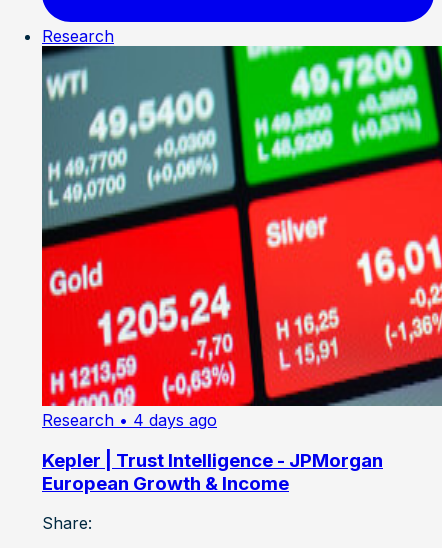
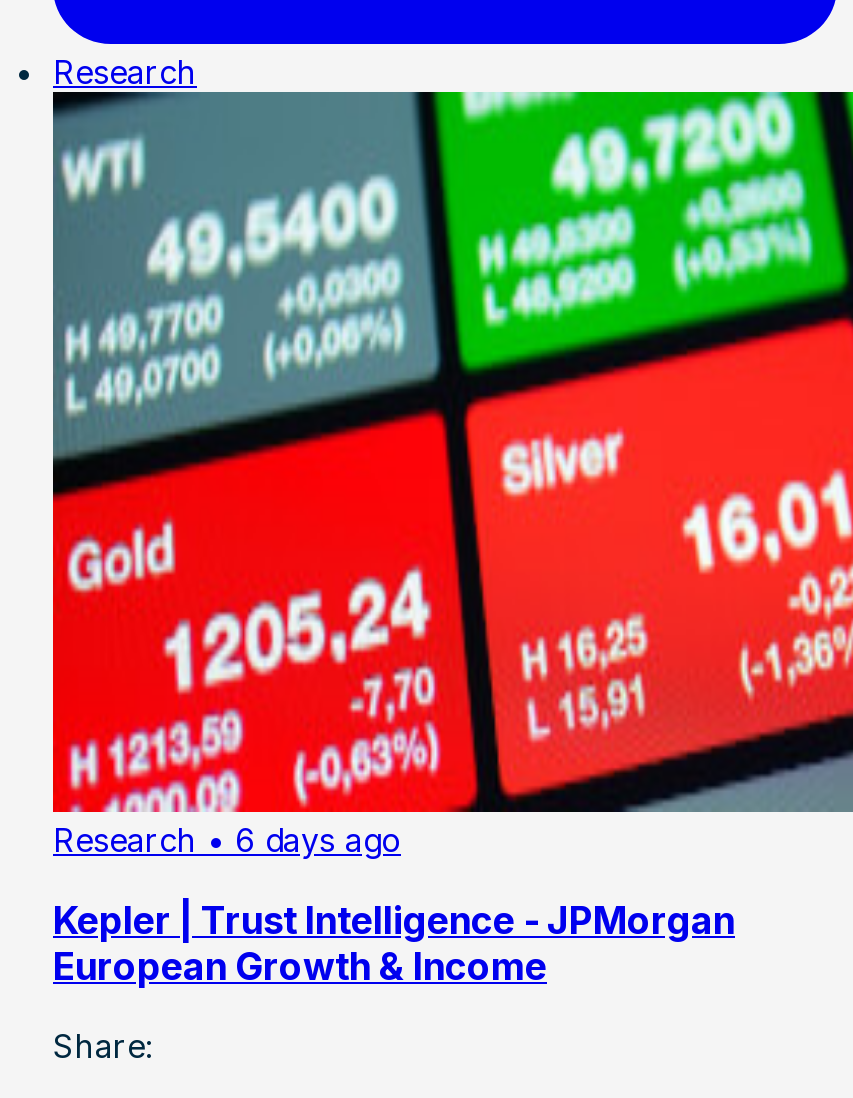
- Research • 4 days ago
+ Research • 6 days ago
